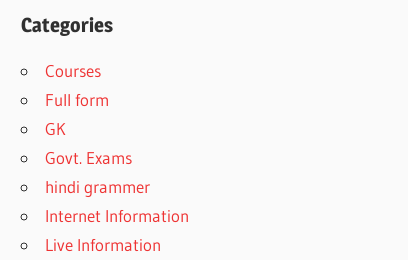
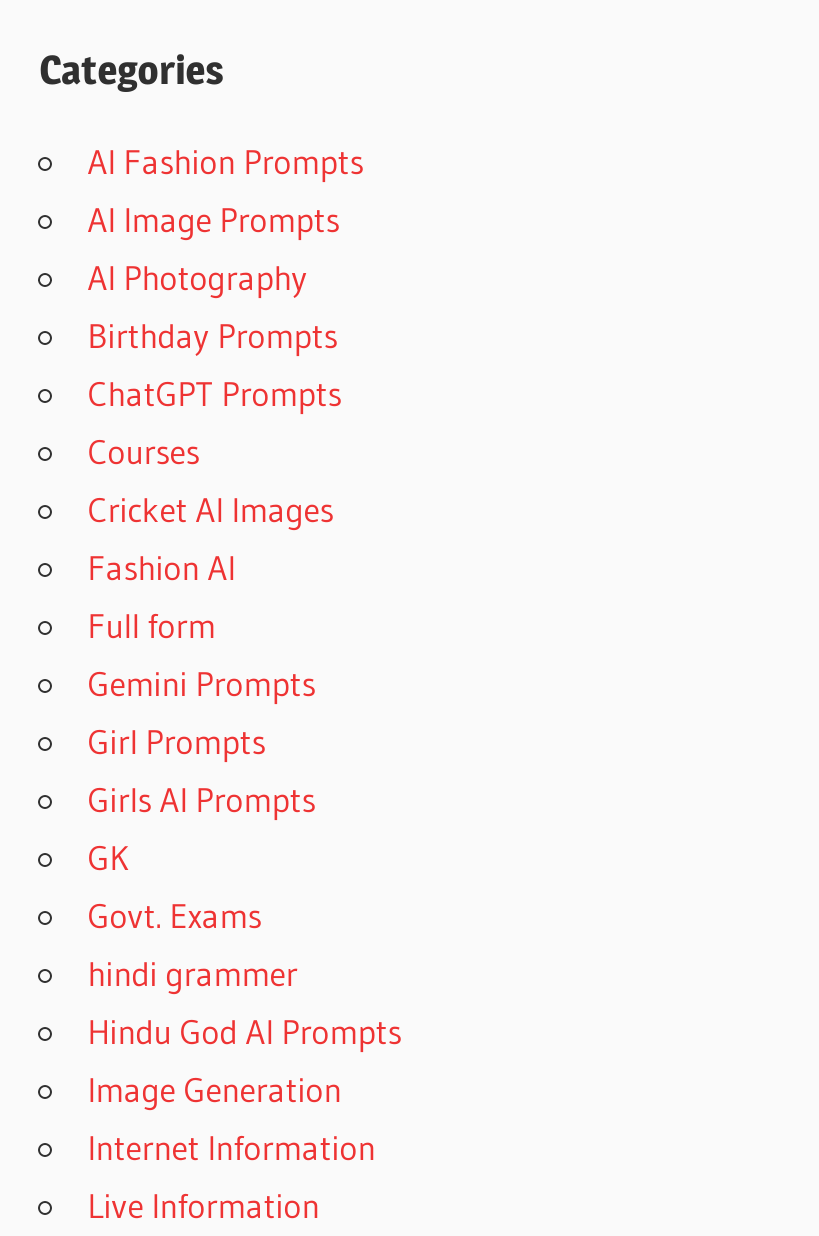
+ AI Fashion Prompts
+ AI Image Prompts
+ AI Photography
+ Birthday Prompts
+ ChatGPT Prompts

+ Cricket AI Images
+ Fashion AI

+ Gemini Prompts
+ Girl Prompts
+ Girls AI Prompts

+ Hindu God AI Prompts
+ Image Generation
